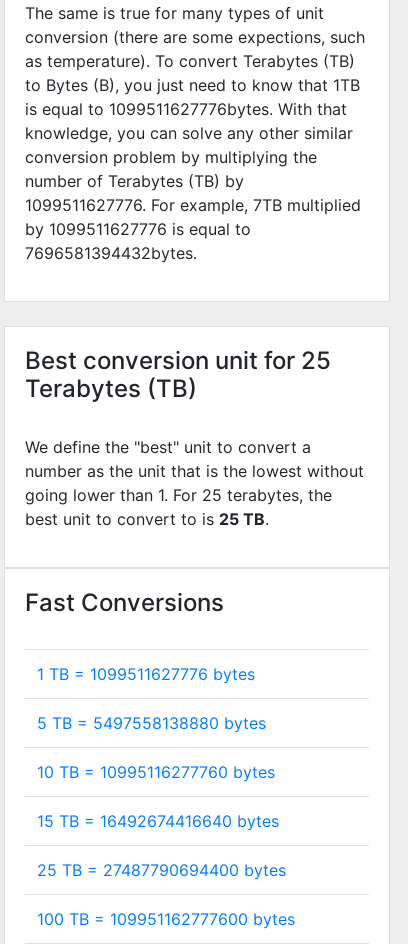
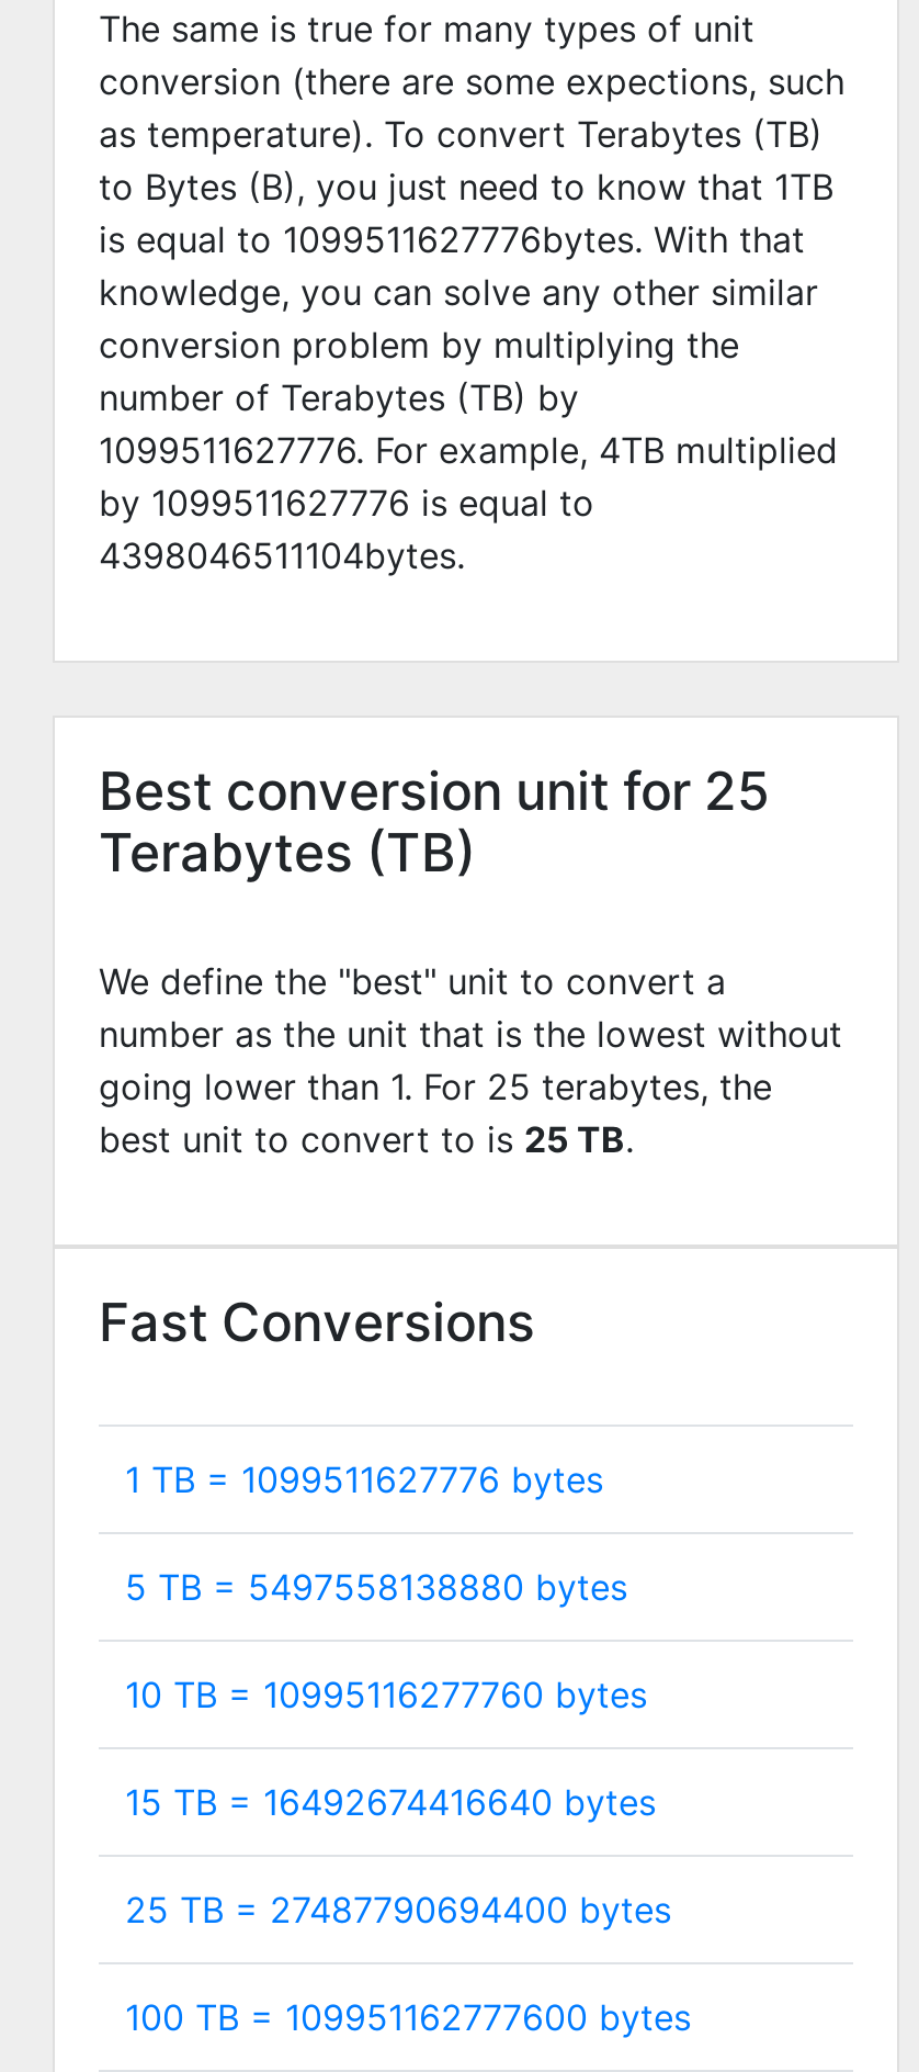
- 1099511627776. For example, 7TB multiplied
+ 1099511627776. For example, 4TB multiplied

- 7696581394432bytes.
+ 4398046511104bytes.
